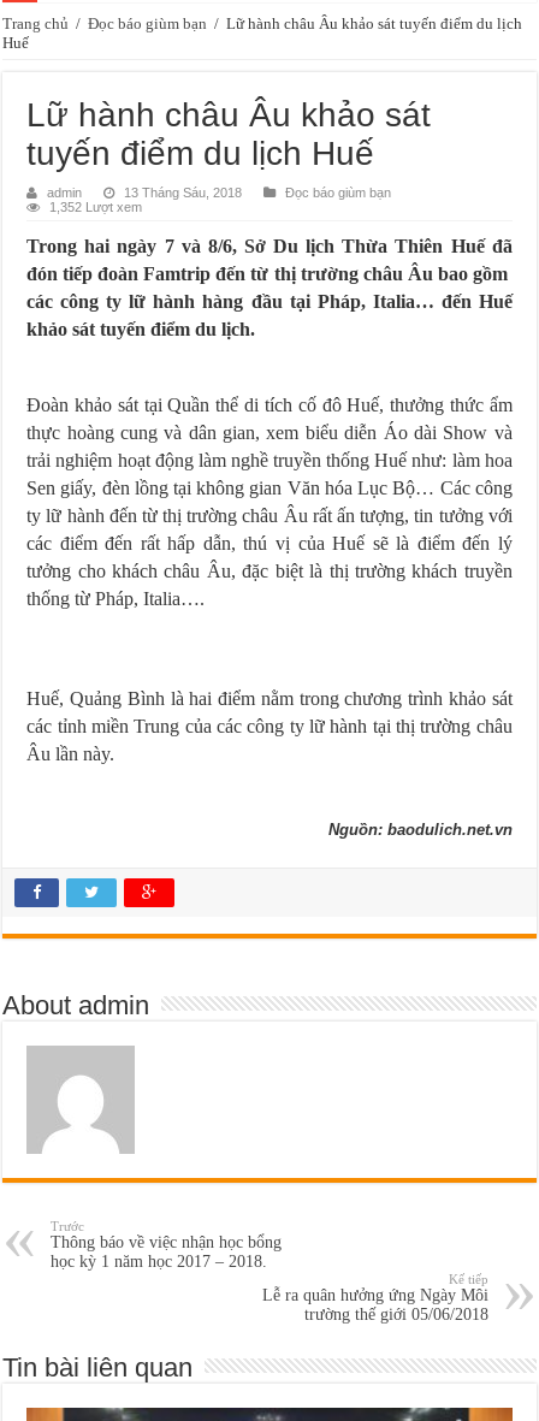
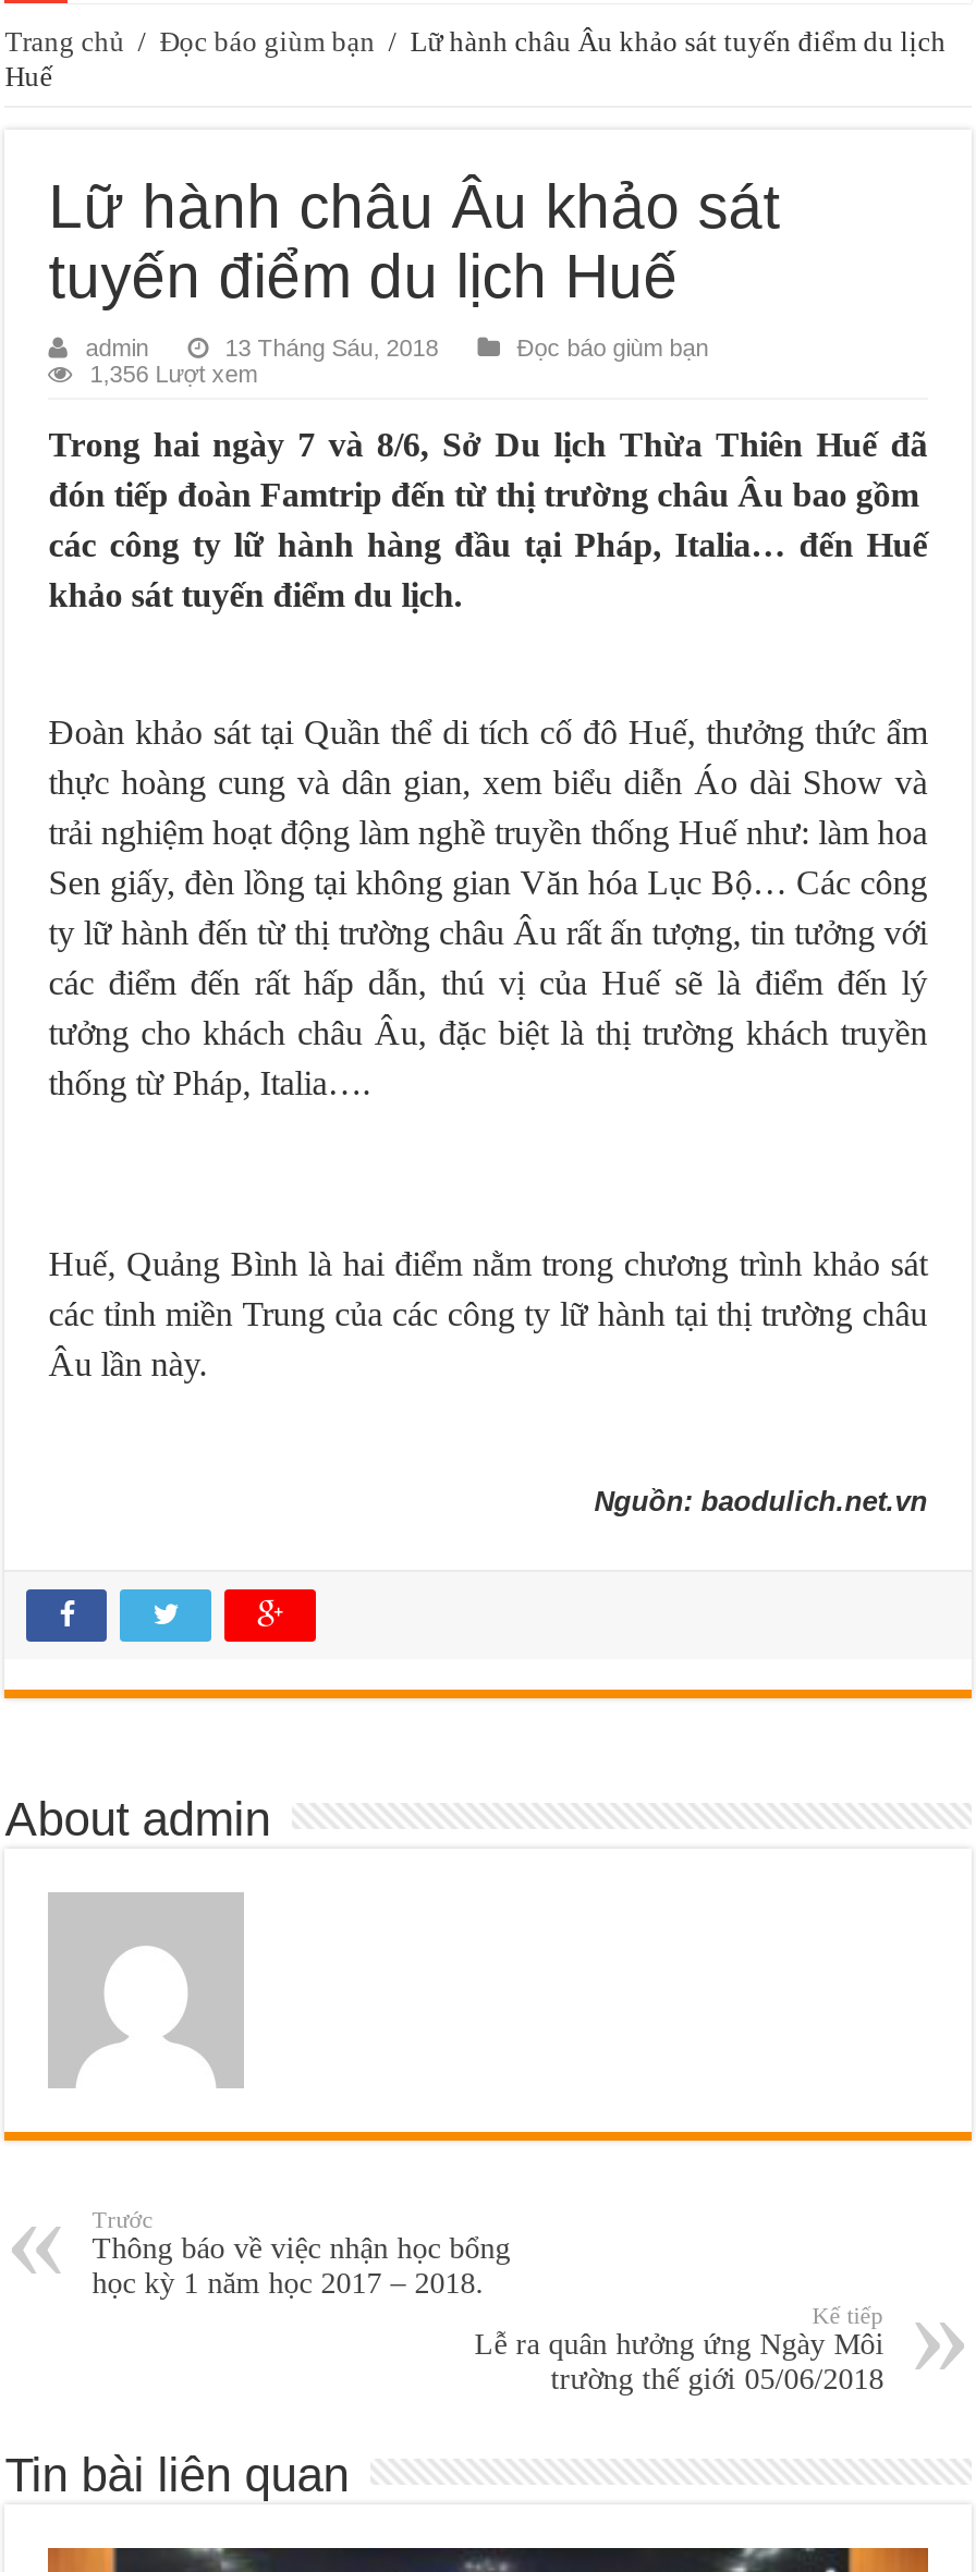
- 1,352 Lượt xem
+ 1,356 Lượt xem
